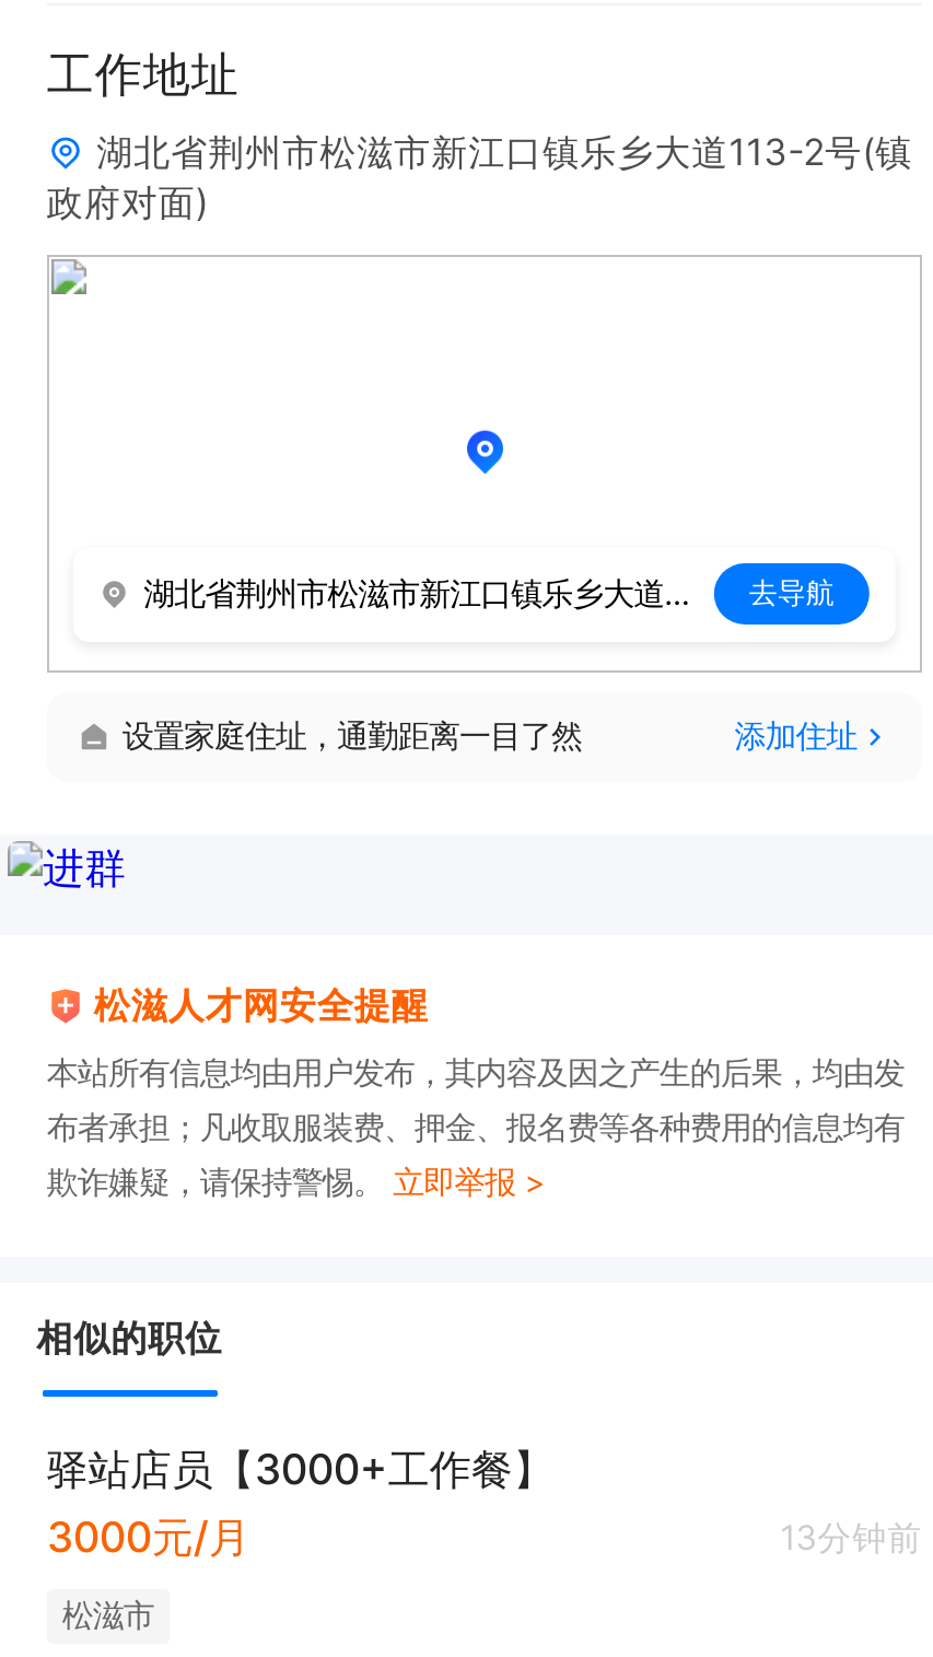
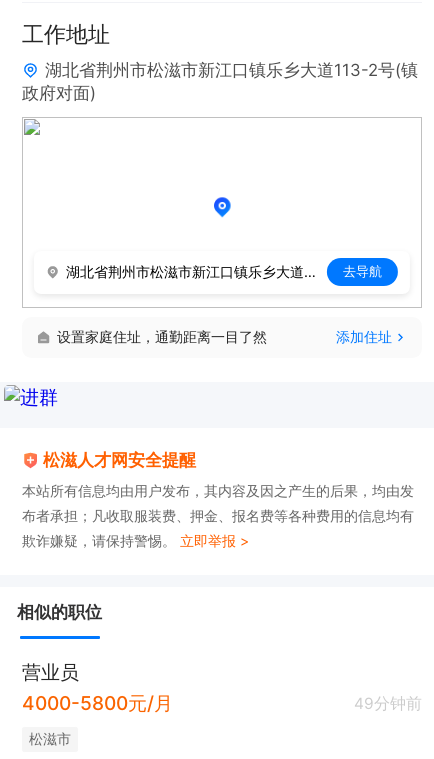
- 驿站店员【3000+工作餐】
- 3000元/月
- 13分钟前
+ 营业员
+ 4000-5800元/月
+ 49分钟前
